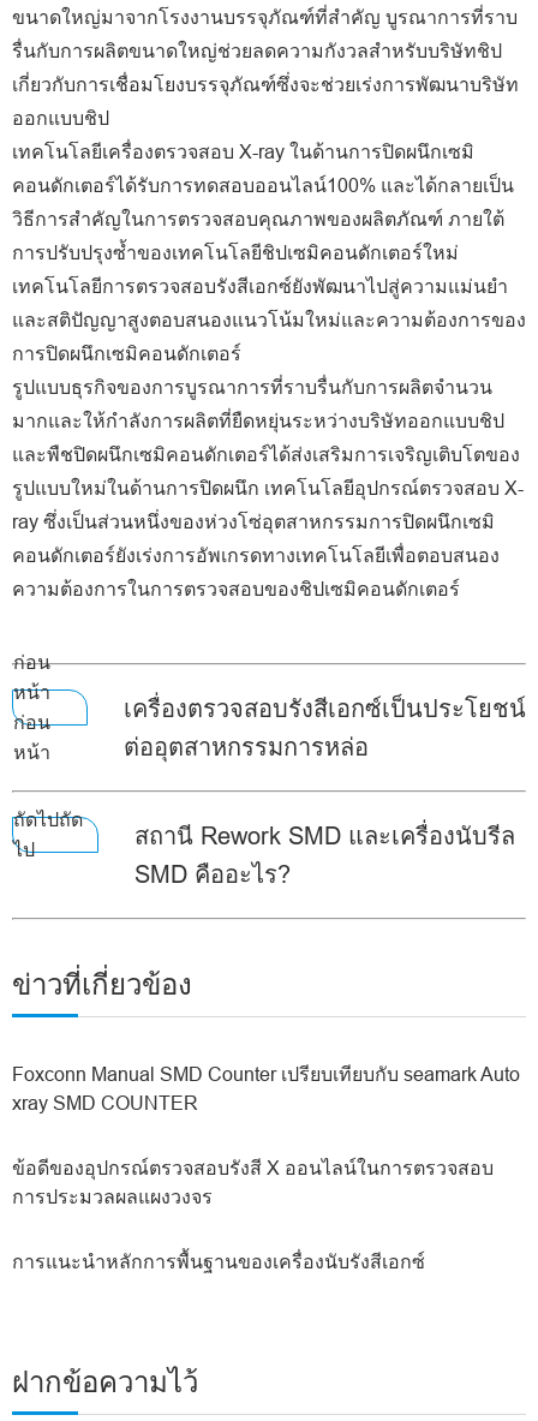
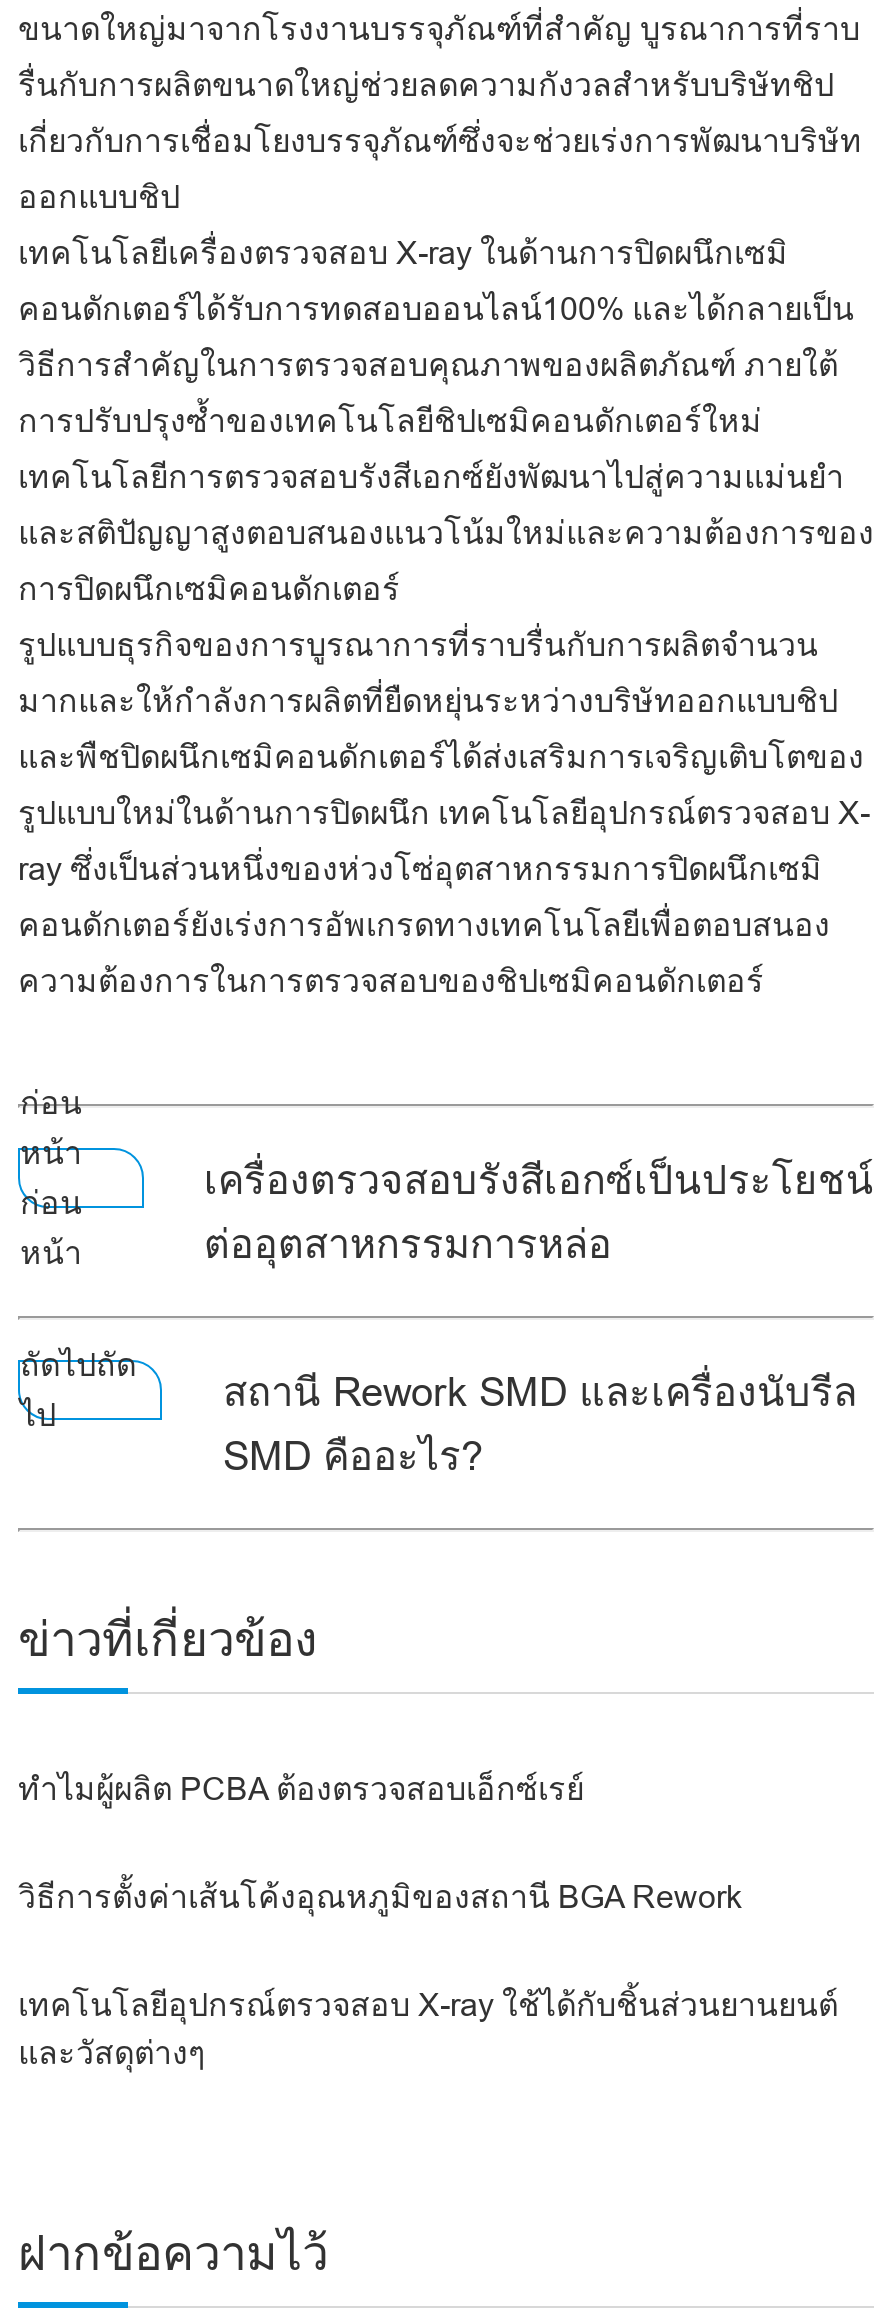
- Foxconn Manual SMD Counter เปรียบเทียบกับ seamark Auto
- xray SMD COUNTER
+ ทำไมผู้ผลิต PCBA ต้องตรวจสอบเอ็กซ์เรย์

- ข้อดีของอุปกรณ์ตรวจสอบรังสี X ออนไลน์ในการตรวจสอบ
- การประมวลผลแผงวงจร
+ วิธีการตั้งค่าเส้นโค้งอุณหภูมิของสถานี BGA Rework

- การแนะนำหลักการพื้นฐานของเครื่องนับรังสีเอกซ์
+ เทคโนโลยีอุปกรณ์ตรวจสอบ X-ray ใช้ได้กับชิ้นส่วนยานยนต์
+ และวัสดุต่างๆ
